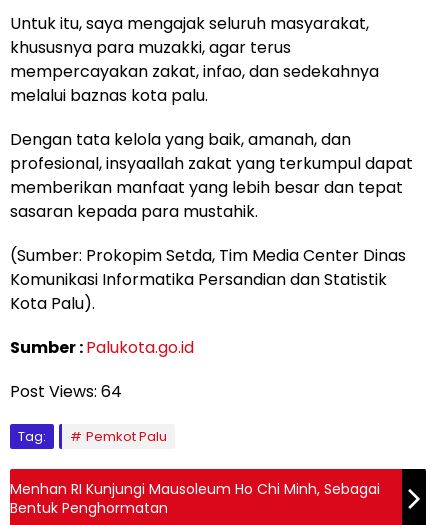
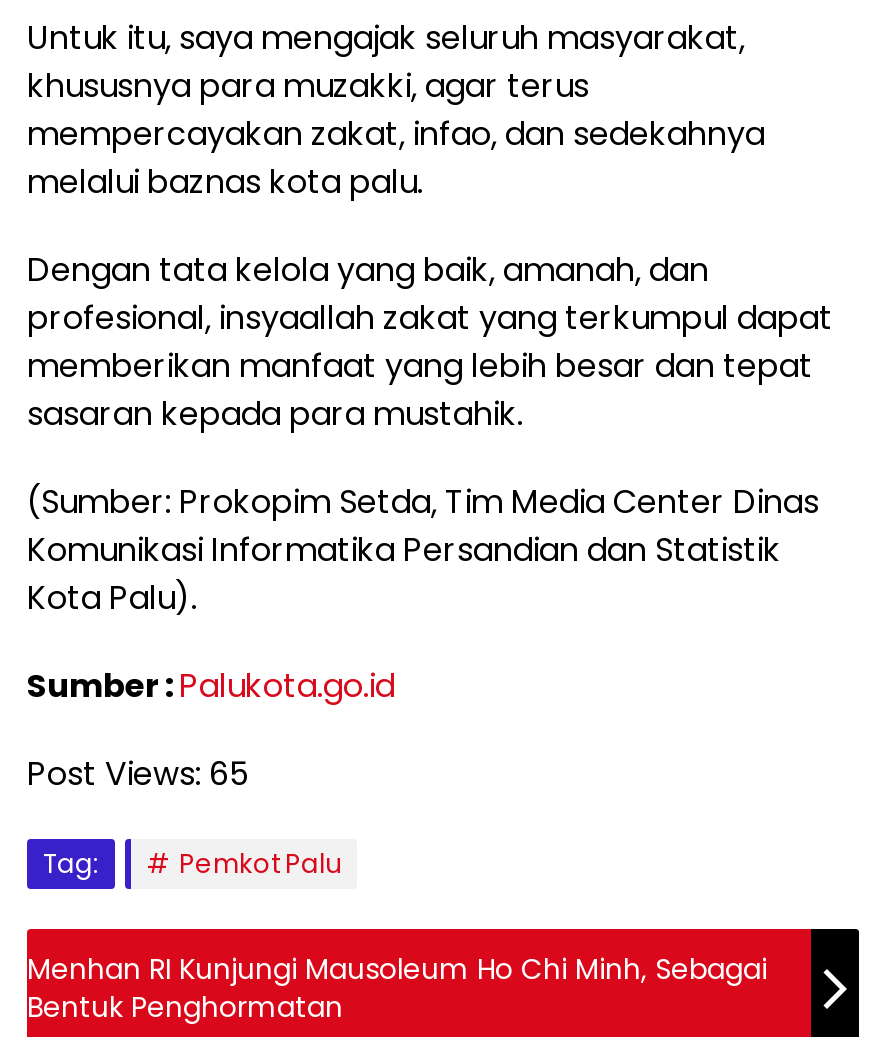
- Post Views: 64
+ Post Views: 65
